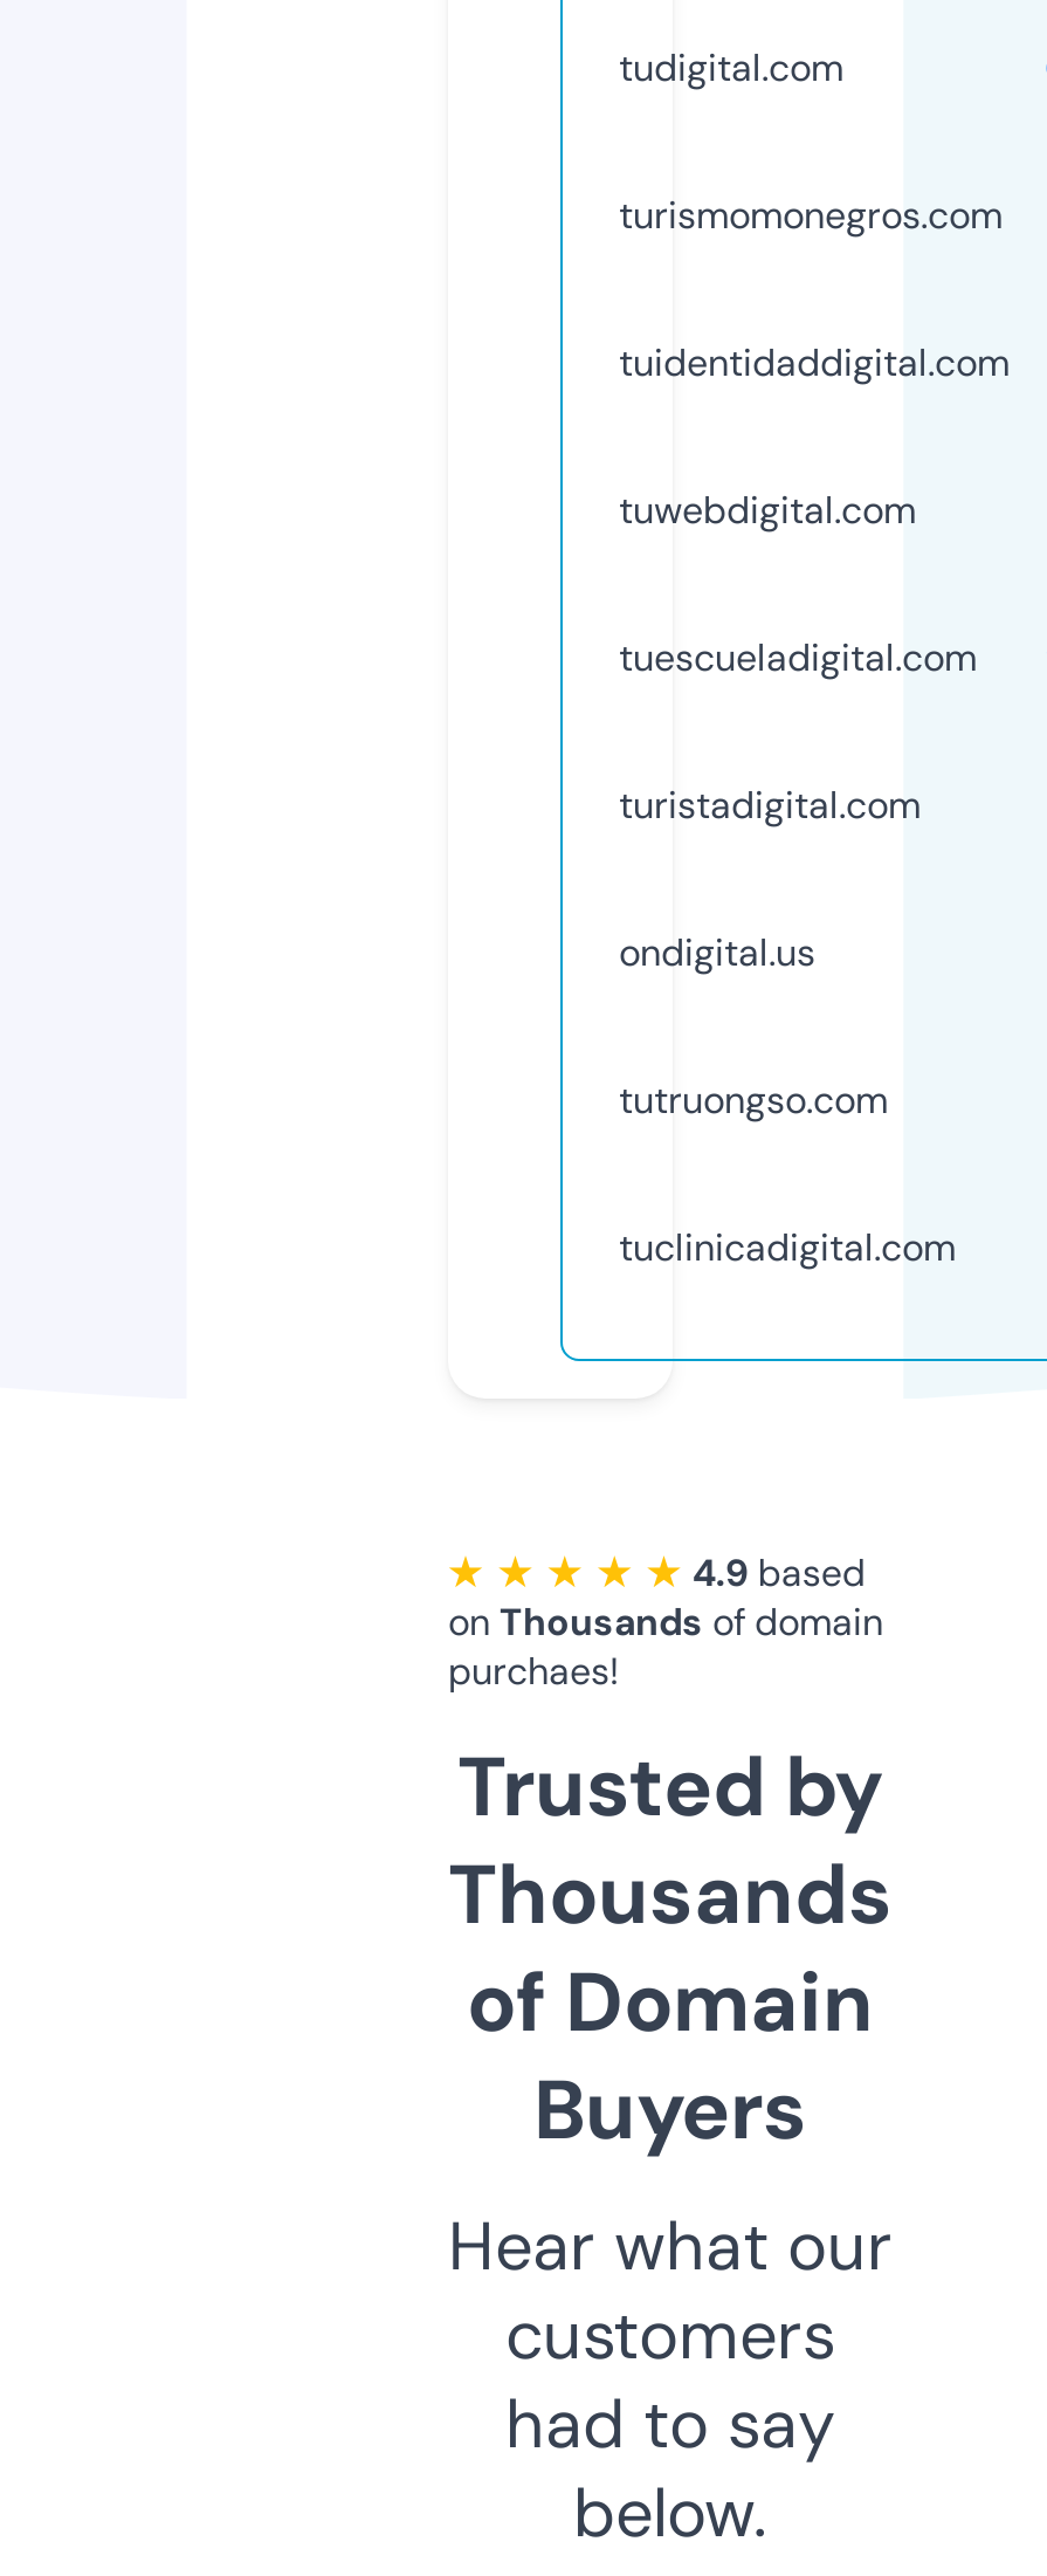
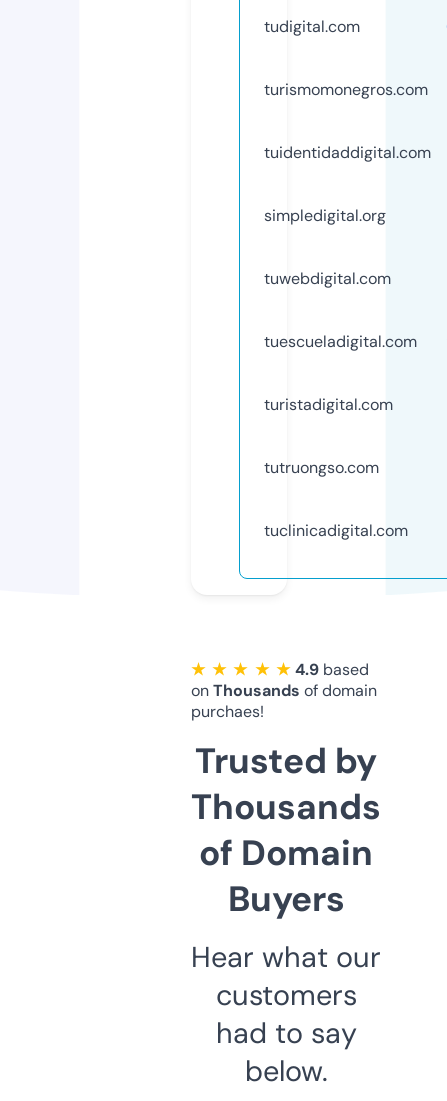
+ simpledigital.org

moved down: tuwebdigital.com | tuescueladigital.com | turistadigital.com

- ondigital.us
